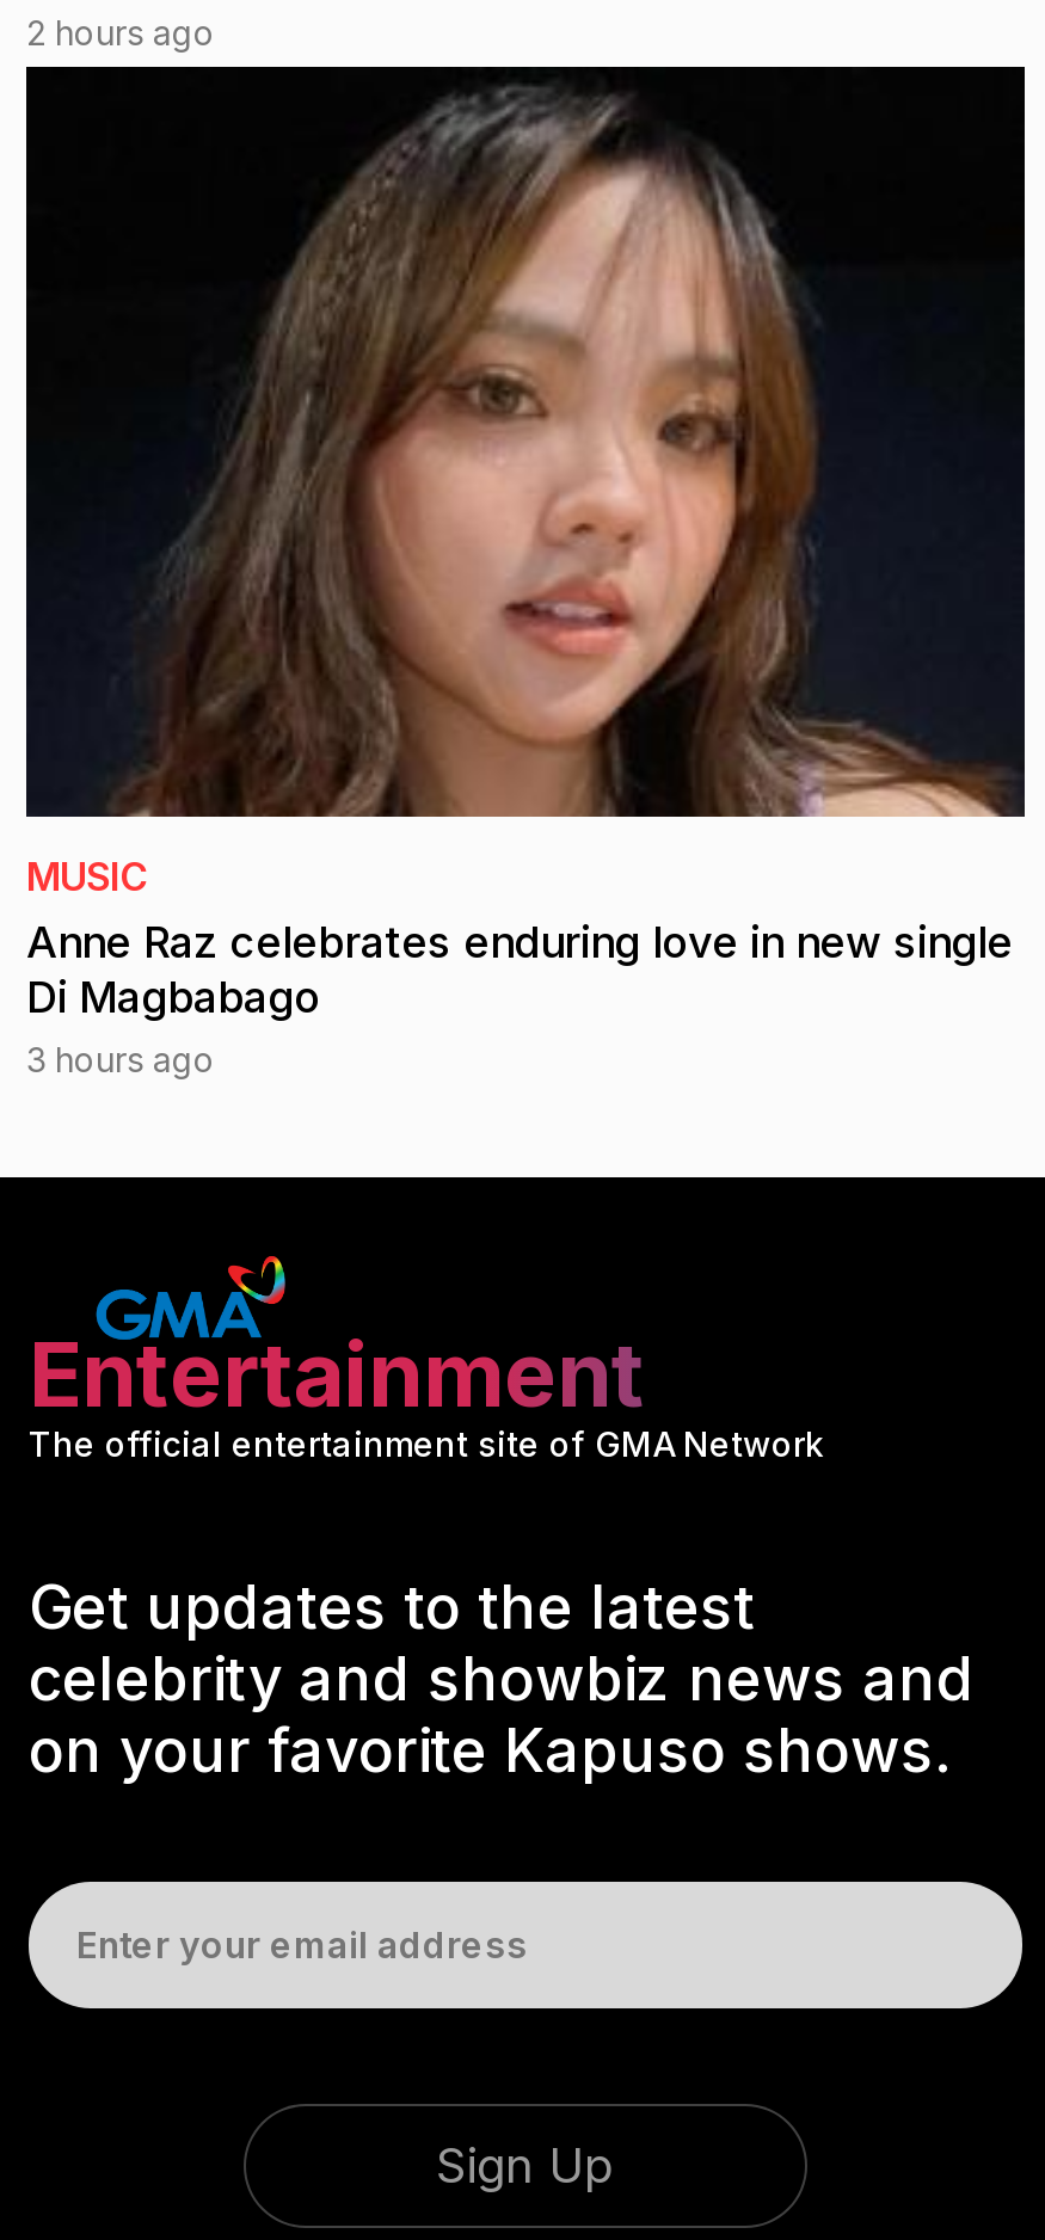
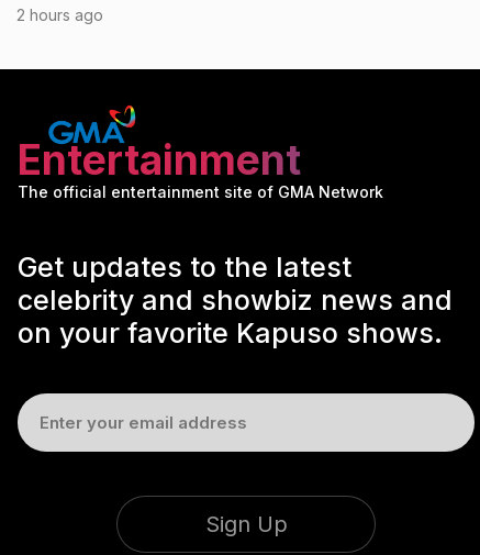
- [image]
- MUSIC
- Anne Raz celebrates enduring love in new single
- Di Magbabago
- 3 hours ago
